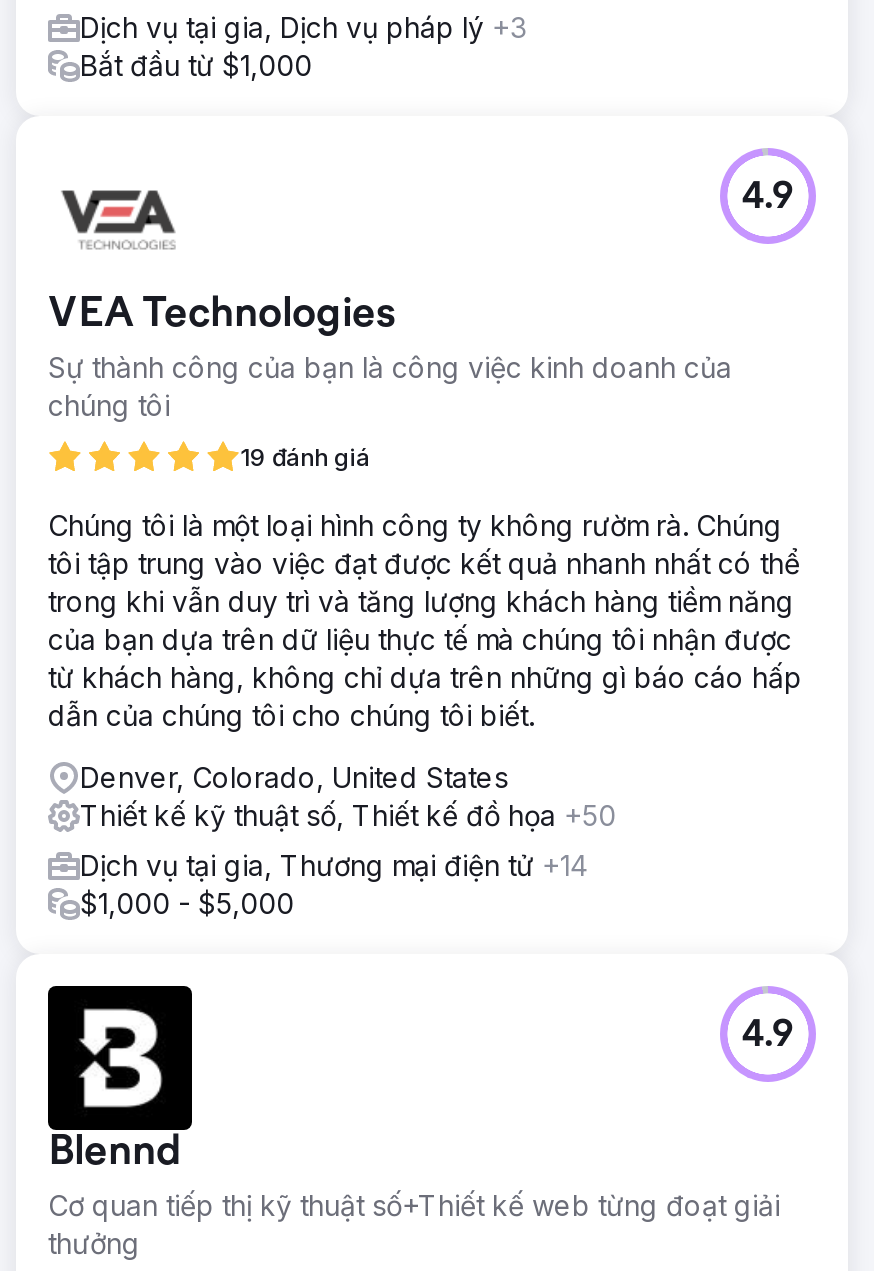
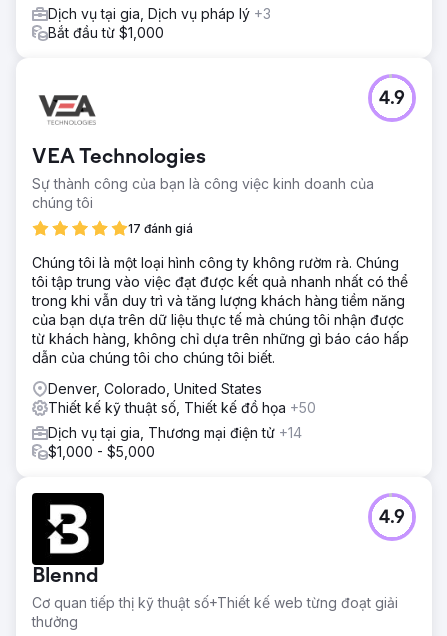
- 19 đánh giá
+ 17 đánh giá
